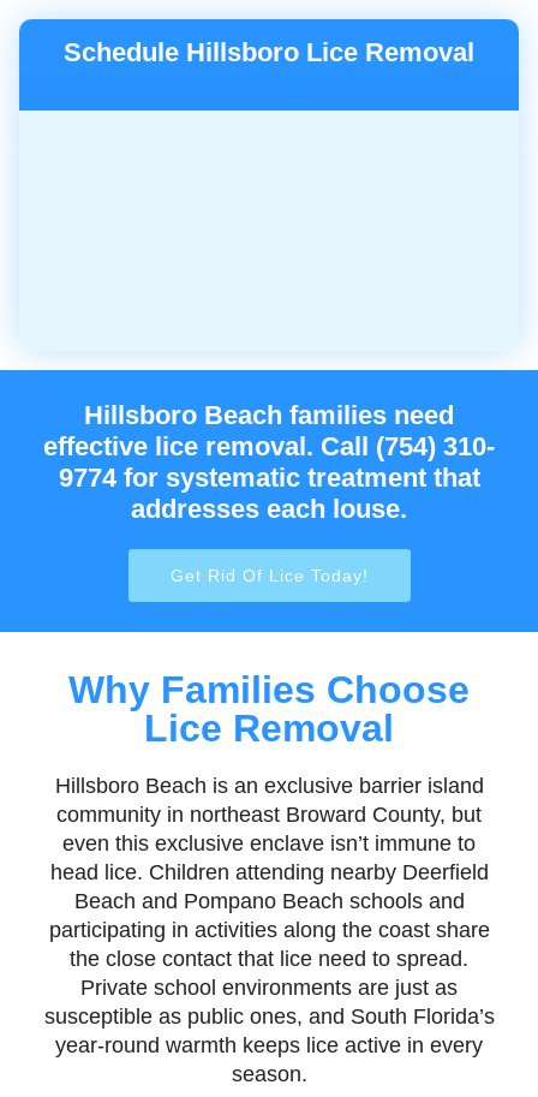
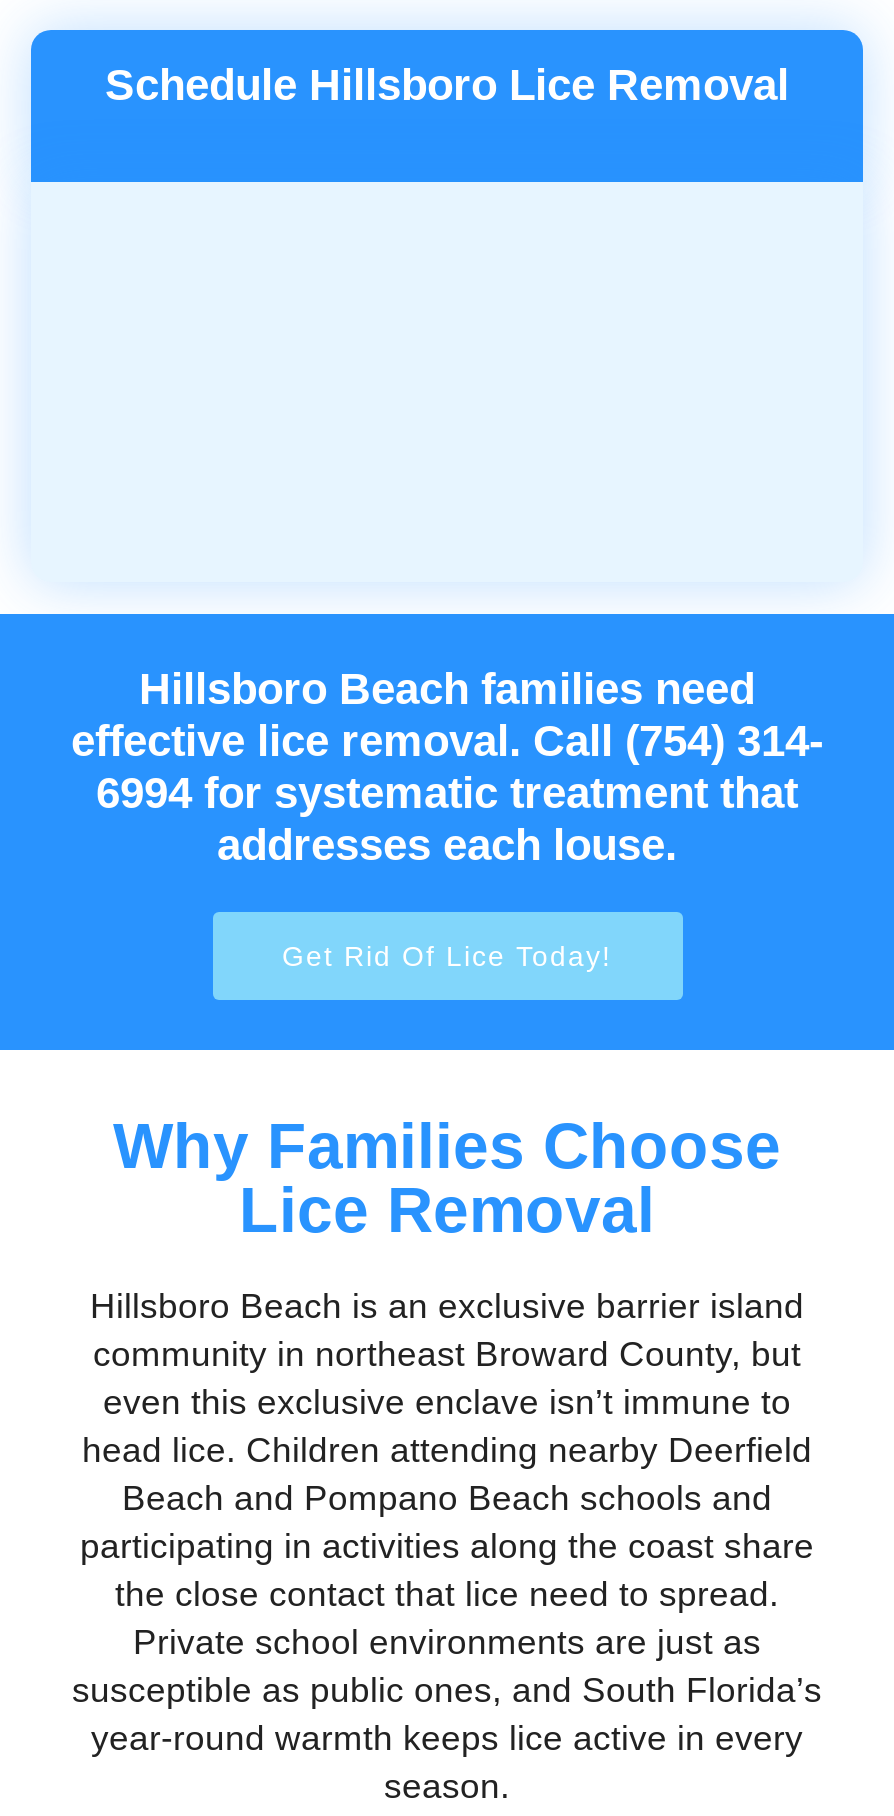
- effective lice removal. Call (754) 310-
+ effective lice removal. Call (754) 314-

- 9774 for systematic treatment that
+ 6994 for systematic treatment that
